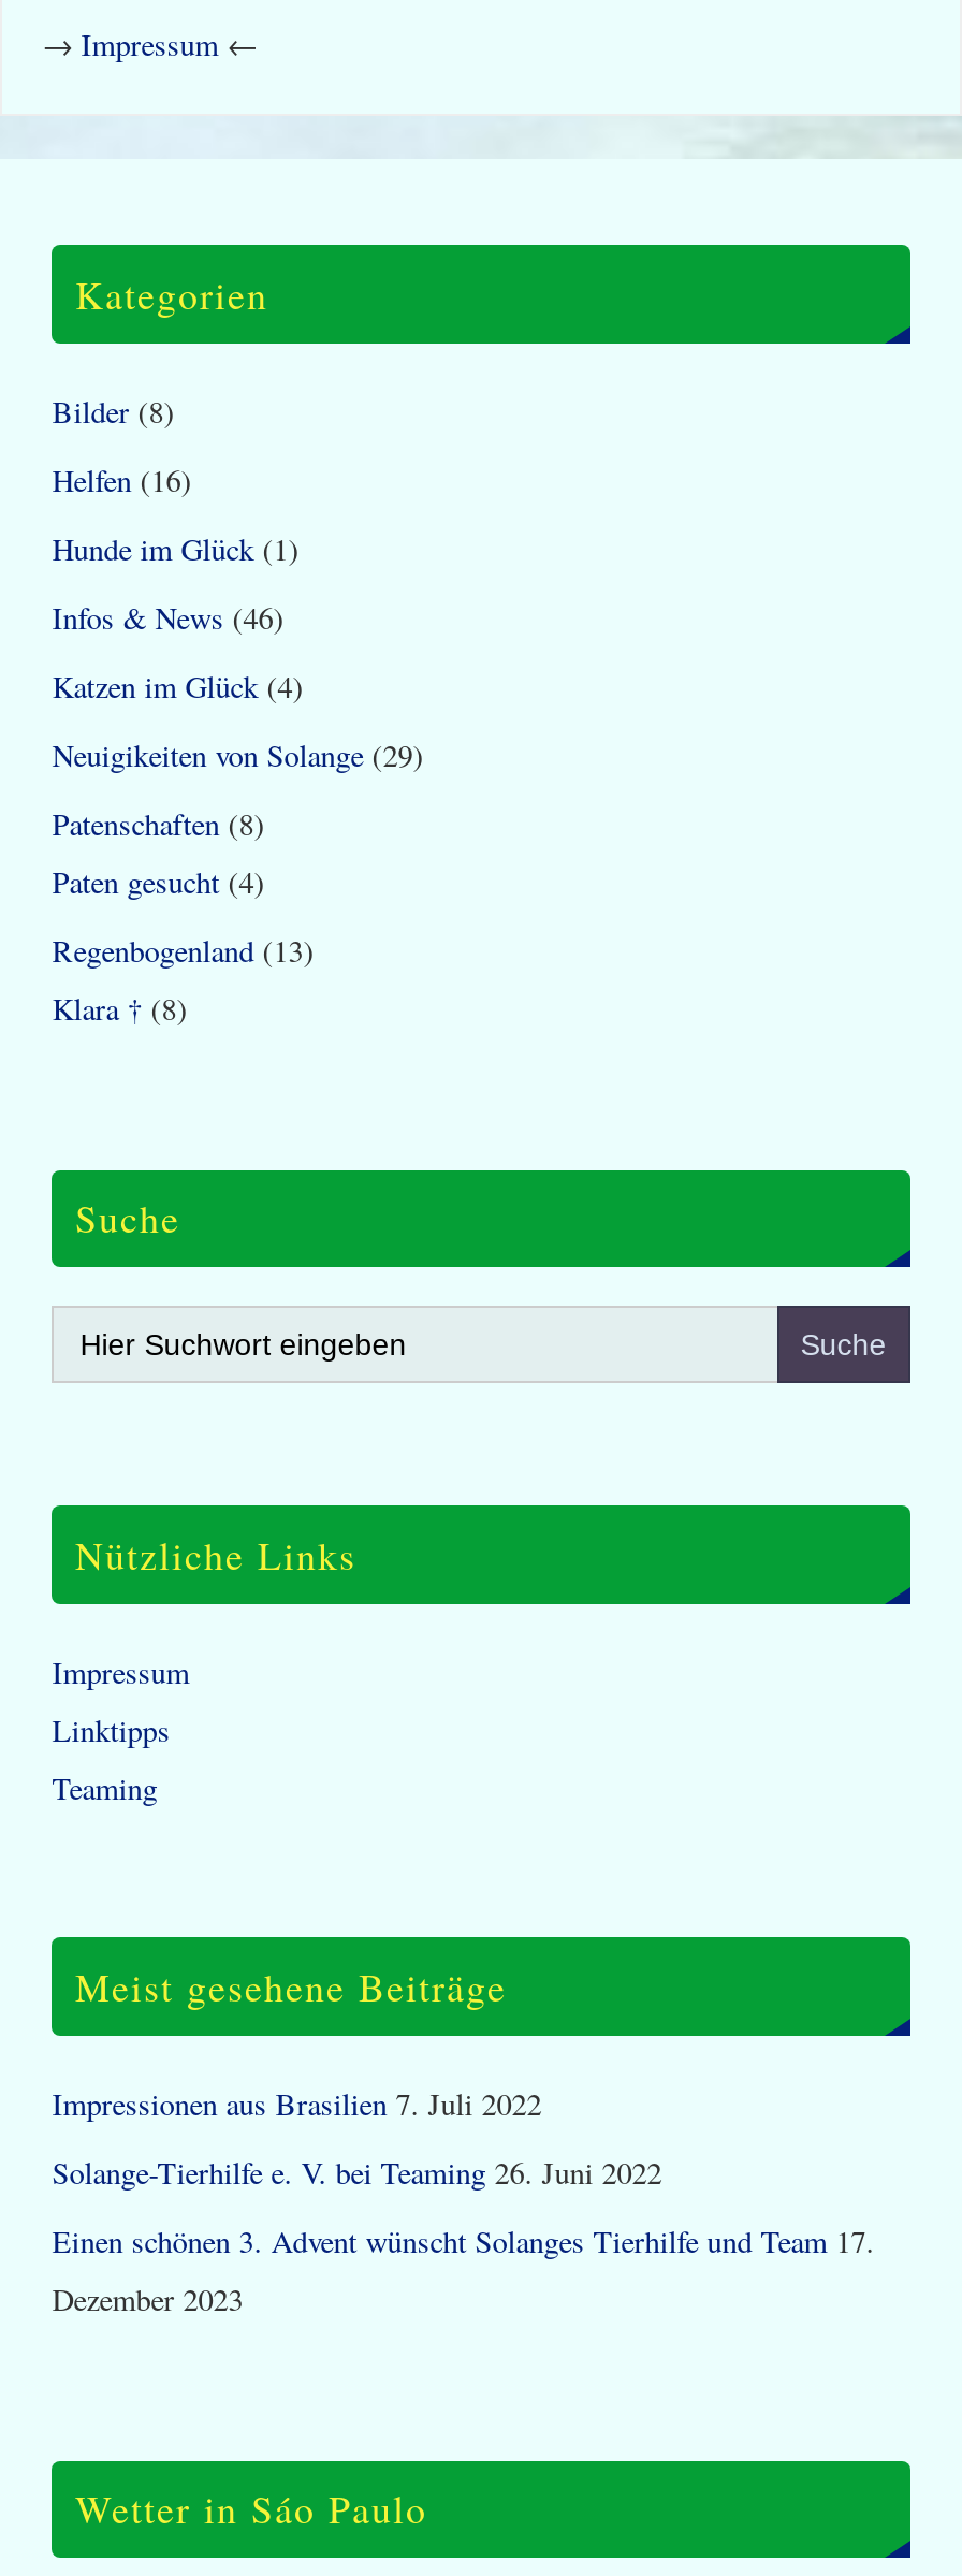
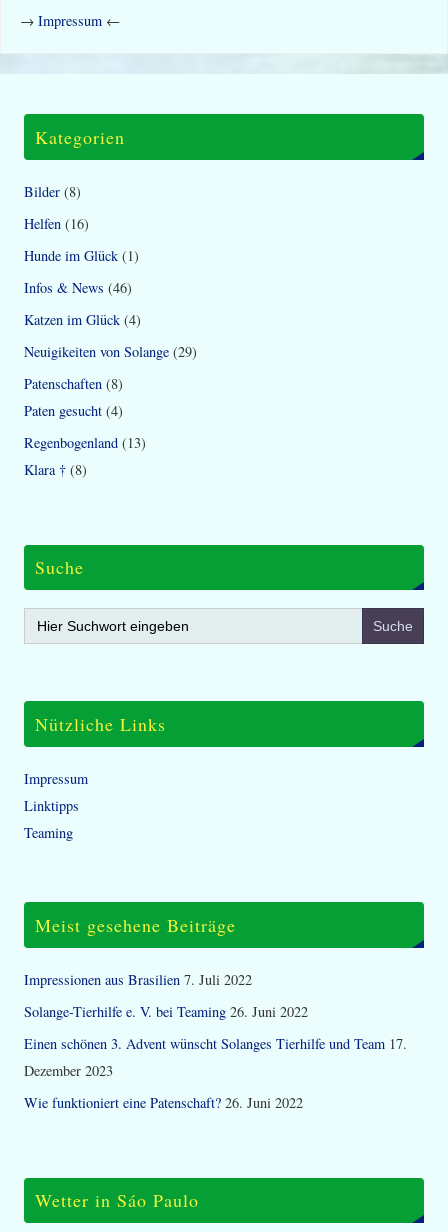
+ Wie funktioniert eine Patenschaft? 26. Juni 2022
